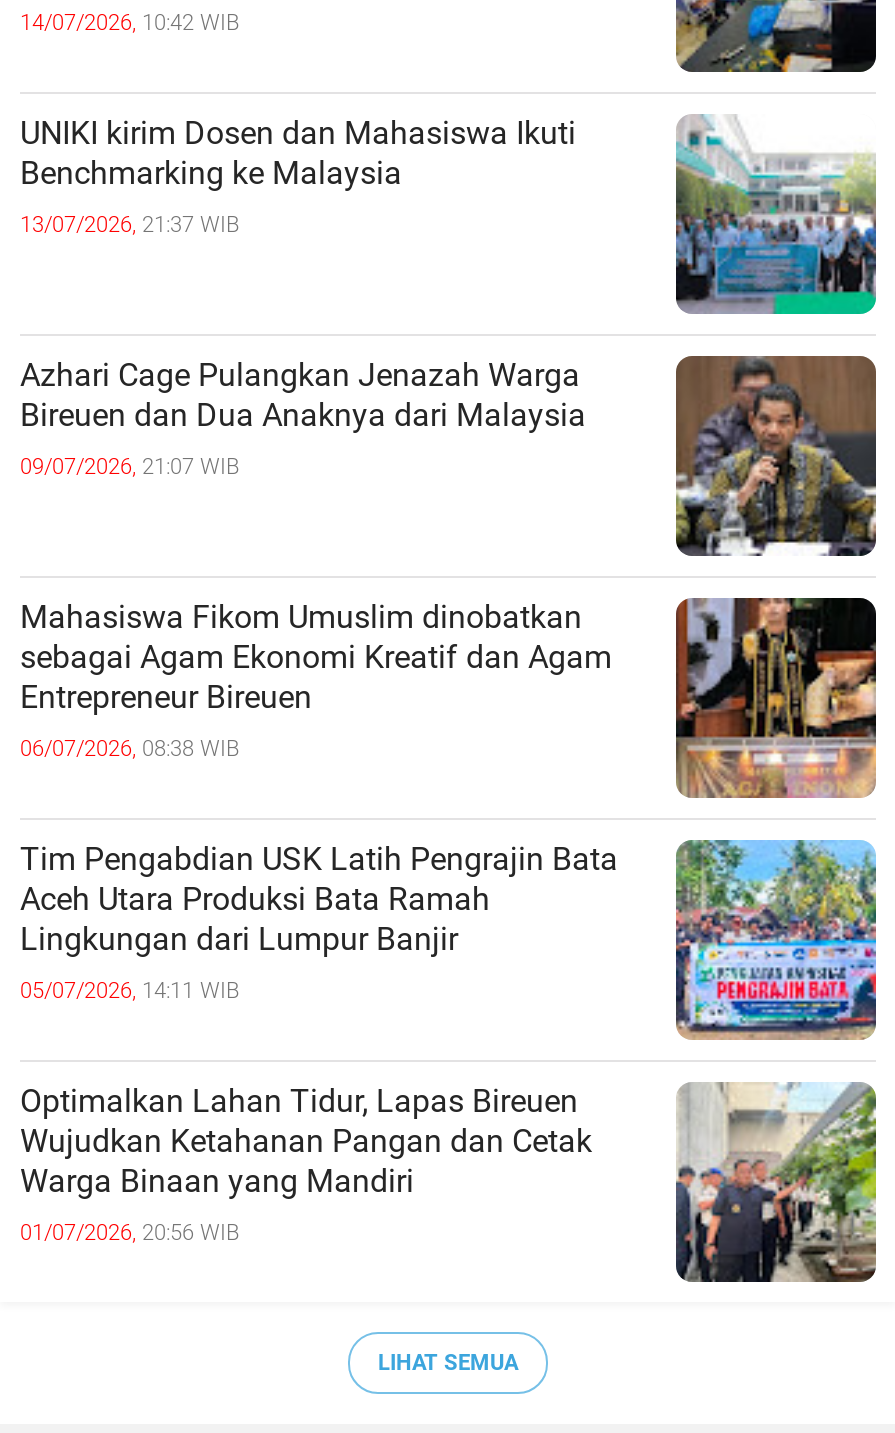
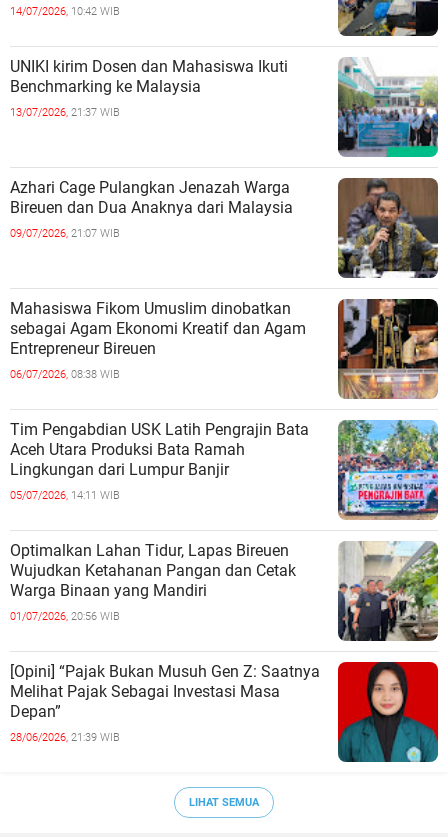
+ [image]
+ [Opini] “Pajak Bukan Musuh Gen Z: Saatnya
+ Melihat Pajak Sebagai Investasi Masa
+ Depan”
+ 28/06/2026, 21:39 WIB
